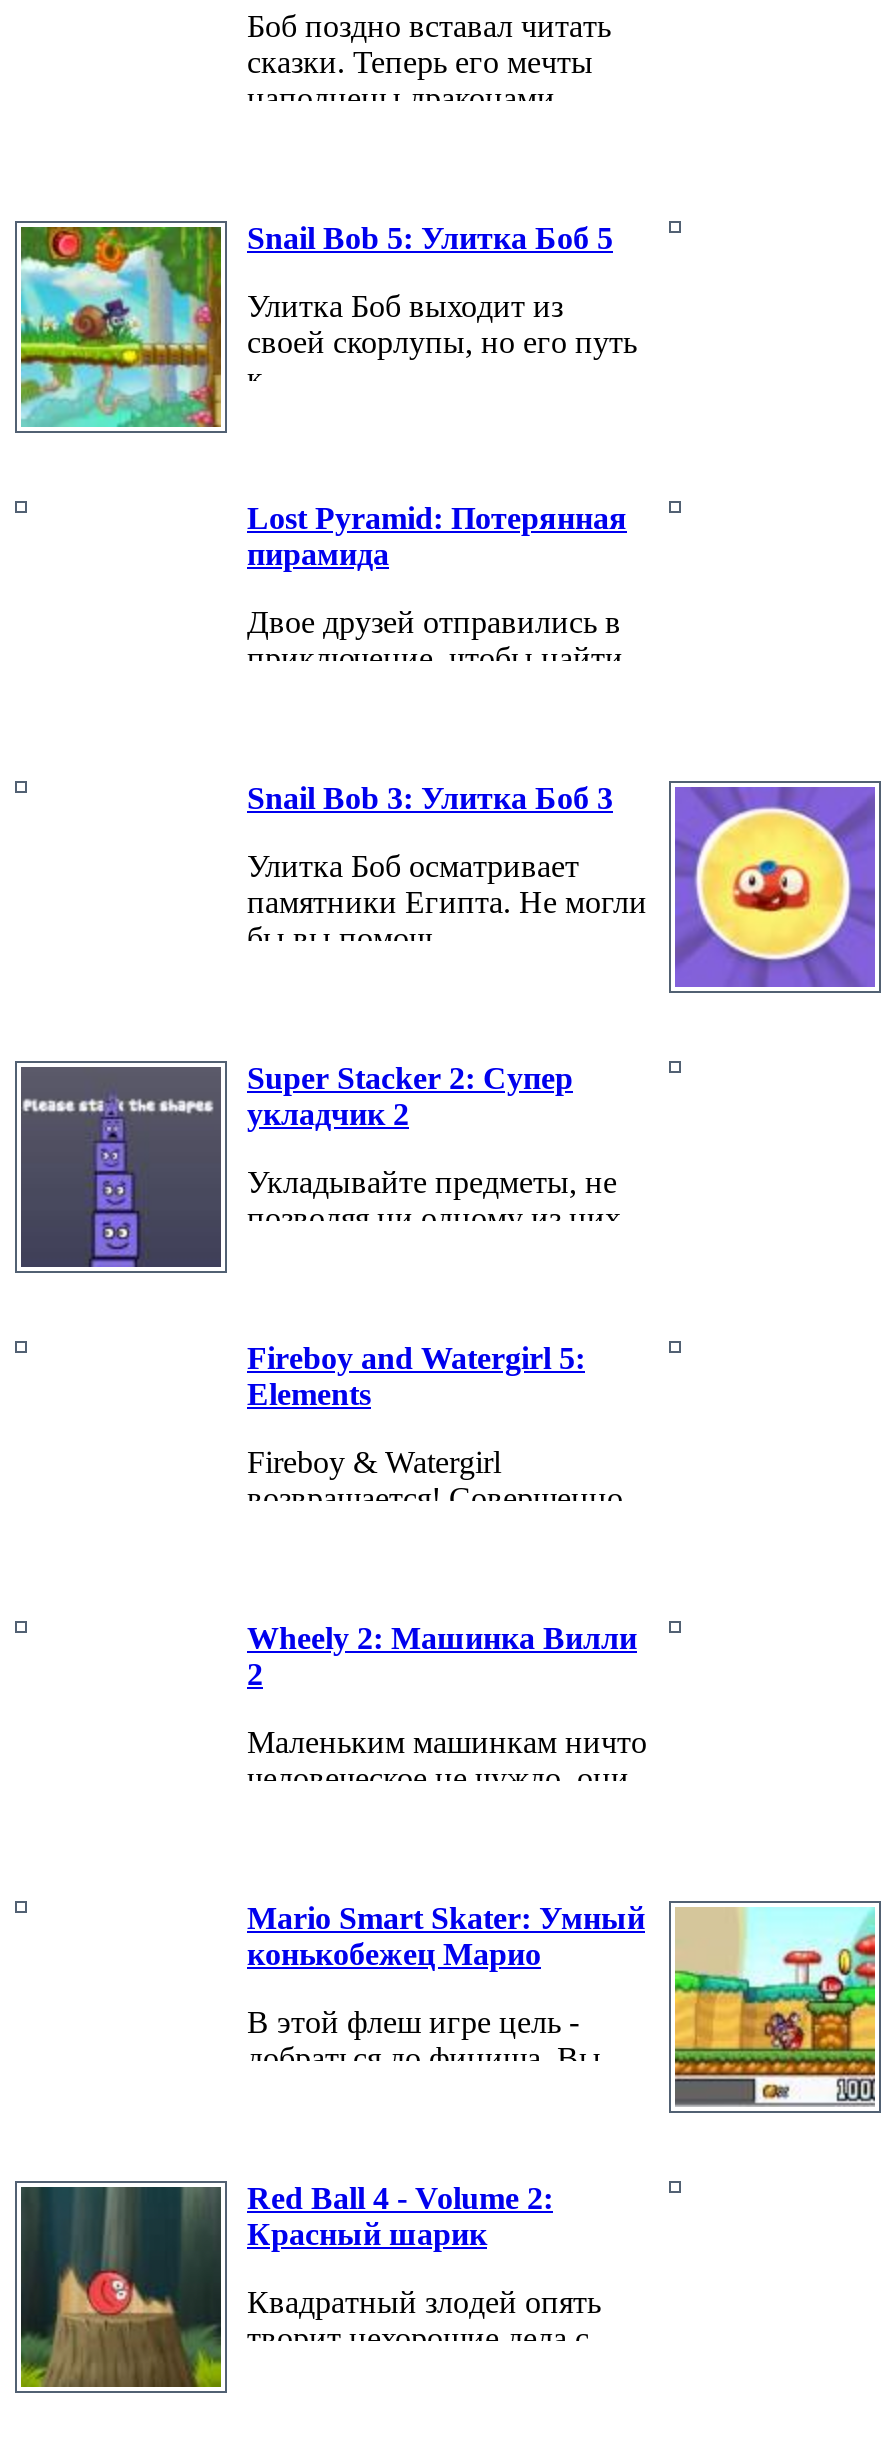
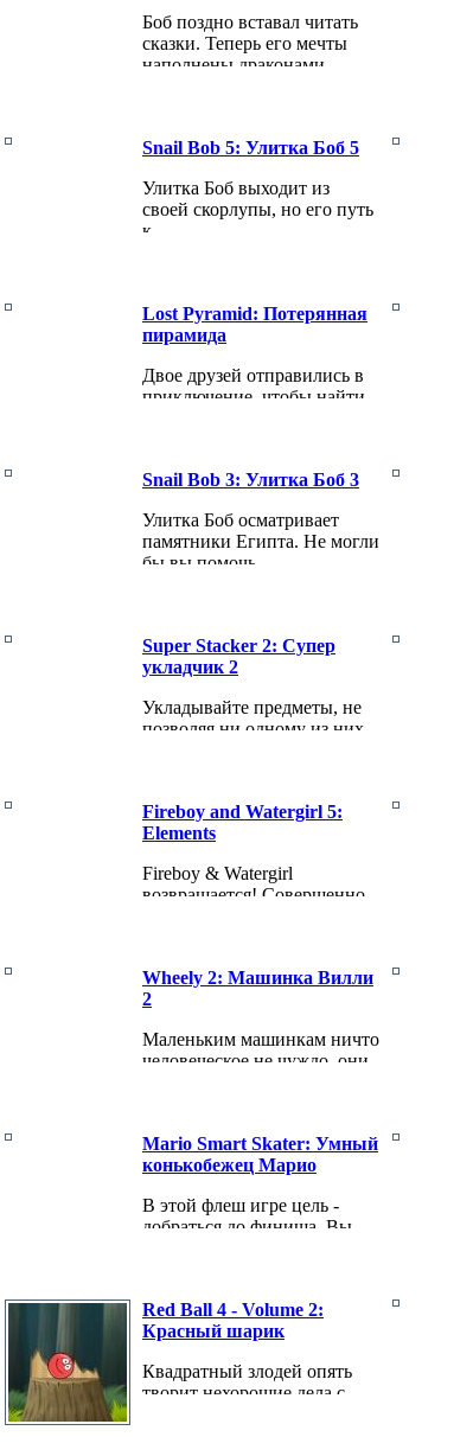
- [image]

- [image]

- [image]

- [image]
